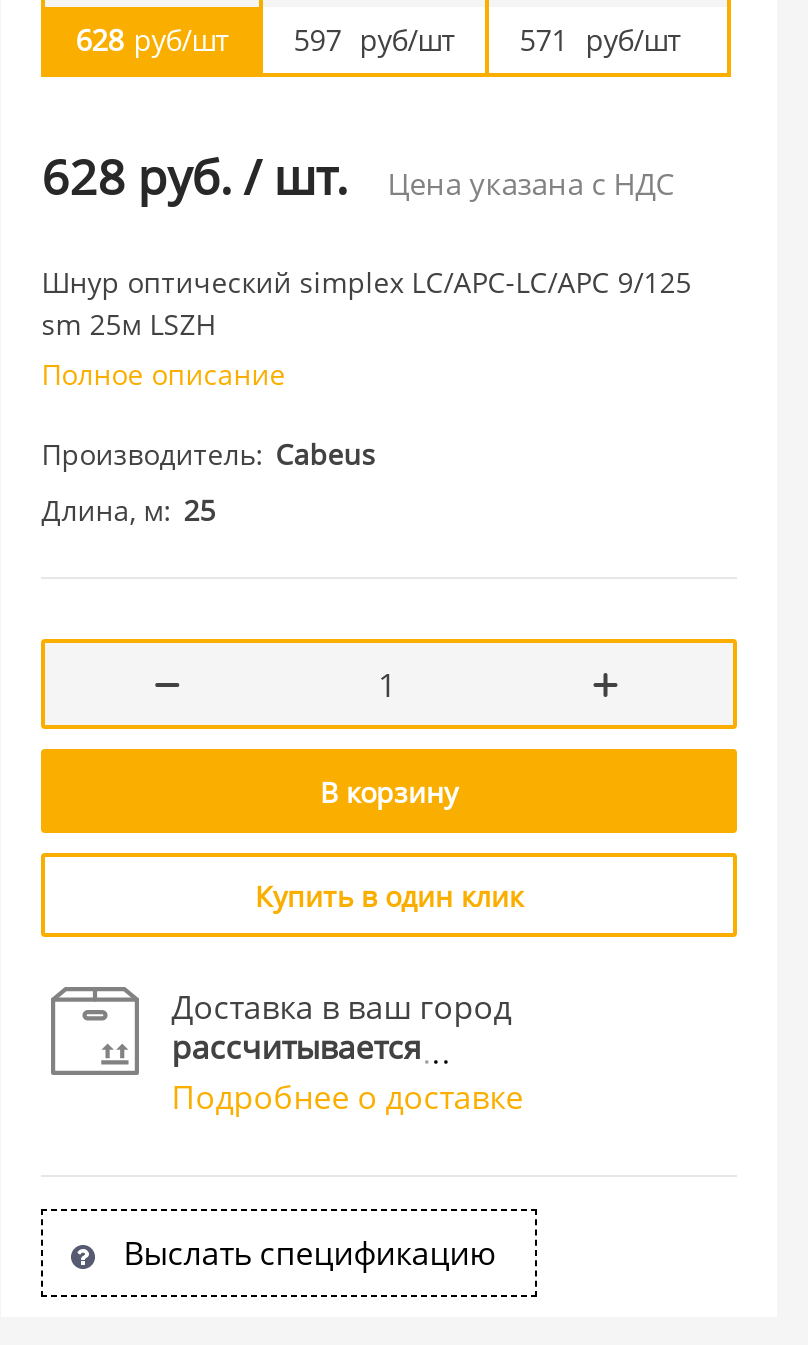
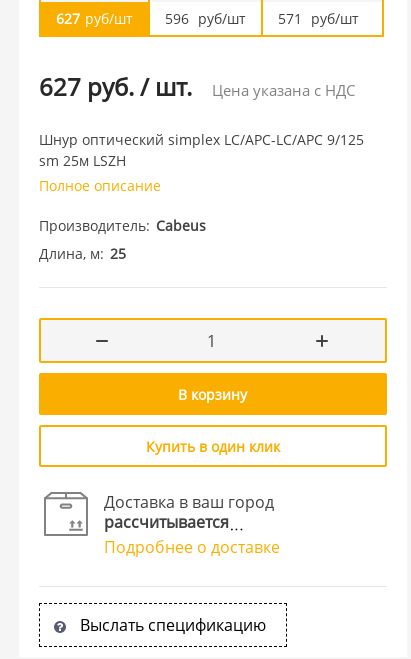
- 628 руб/шт
+ 627 руб/шт

- 597 руб/шт
+ 596 руб/шт

- 628 руб. / шт. Цена указана с НДС
+ 627 руб. / шт. Цена указана с НДС
